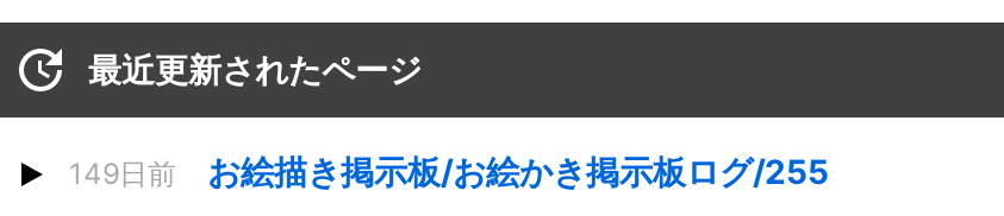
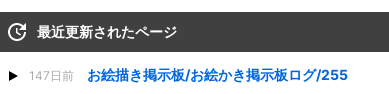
- 149日前 お絵描き掲示板/お絵かき掲示板ログ/255
+ 147日前 お絵描き掲示板/お絵かき掲示板ログ/255
